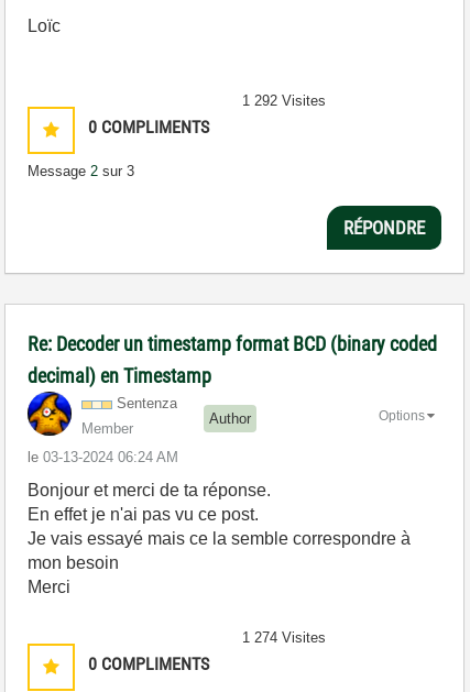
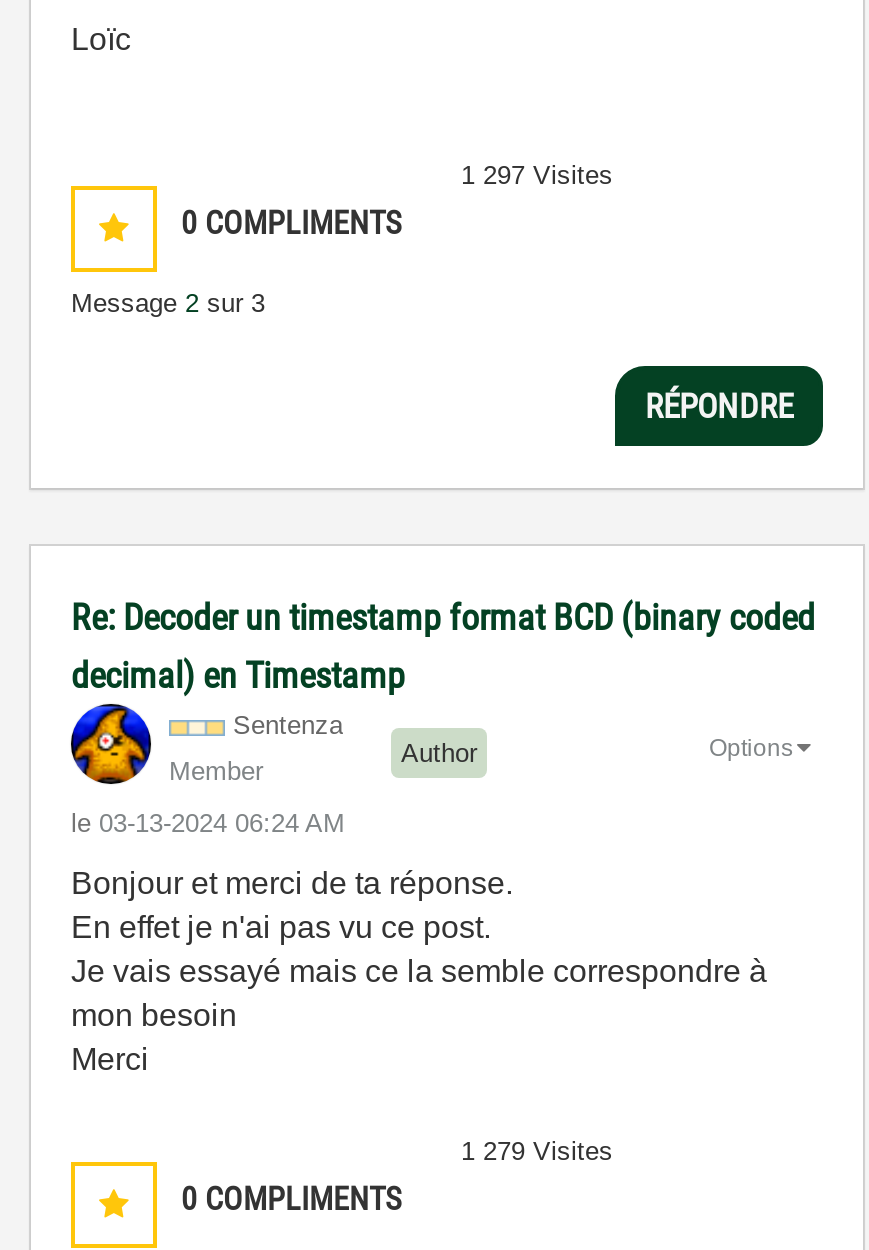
- 1 292 Visites
+ 1 297 Visites

- 1 274 Visites
+ 1 279 Visites
